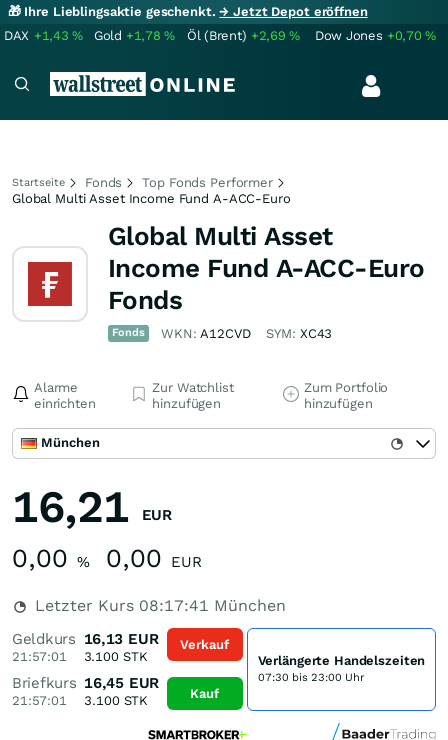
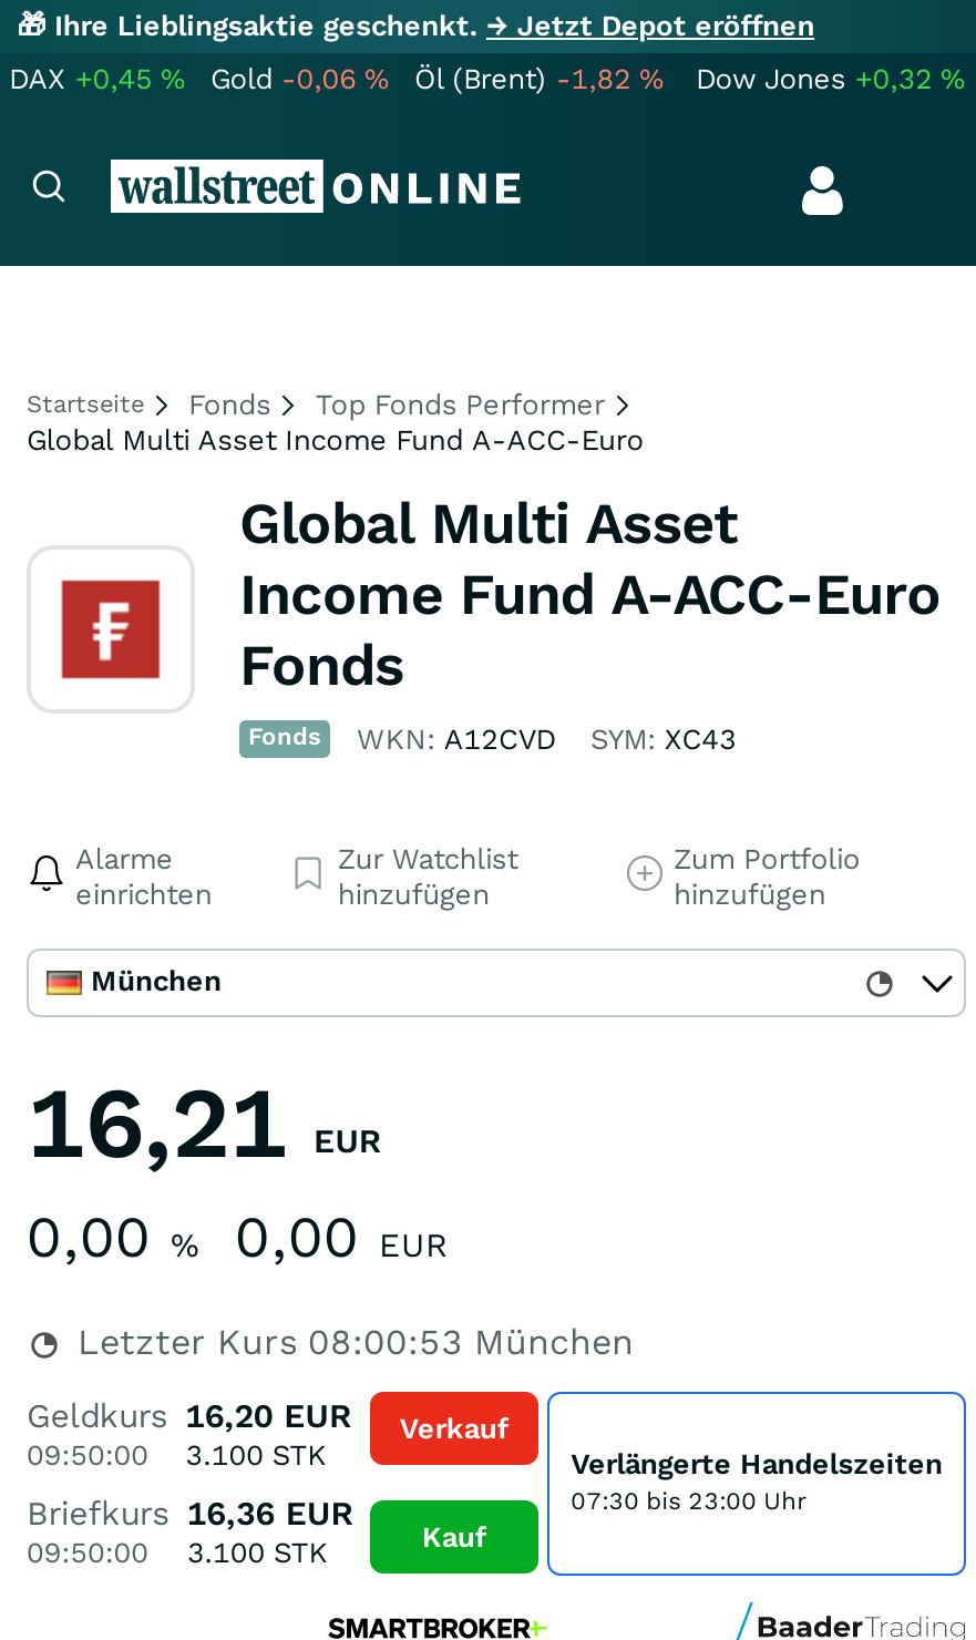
- DAX +1,43%
+ DAX +0,45%

- Gold +1,78%
+ Gold -0,06%

- Öl (Brent) +2,69%
+ Öl (Brent) -1,82%

- Dow Jones +0,70%
+ Dow Jones +0,32%

- Letzter Kurs 08:17:41 München
+ Letzter Kurs 08:00:53 München

- Geldkurs 16,13 EUR Verkauf
+ Geldkurs 16,20 EUR Verkauf

- 21:57:01 3.100 STK
+ 09:50:00 3.100 STK

- Briefkurs 16,45 EUR
+ Briefkurs 16,36 EUR

- 21:57:01 3.100 STK
+ 09:50:00 3.100 STK
